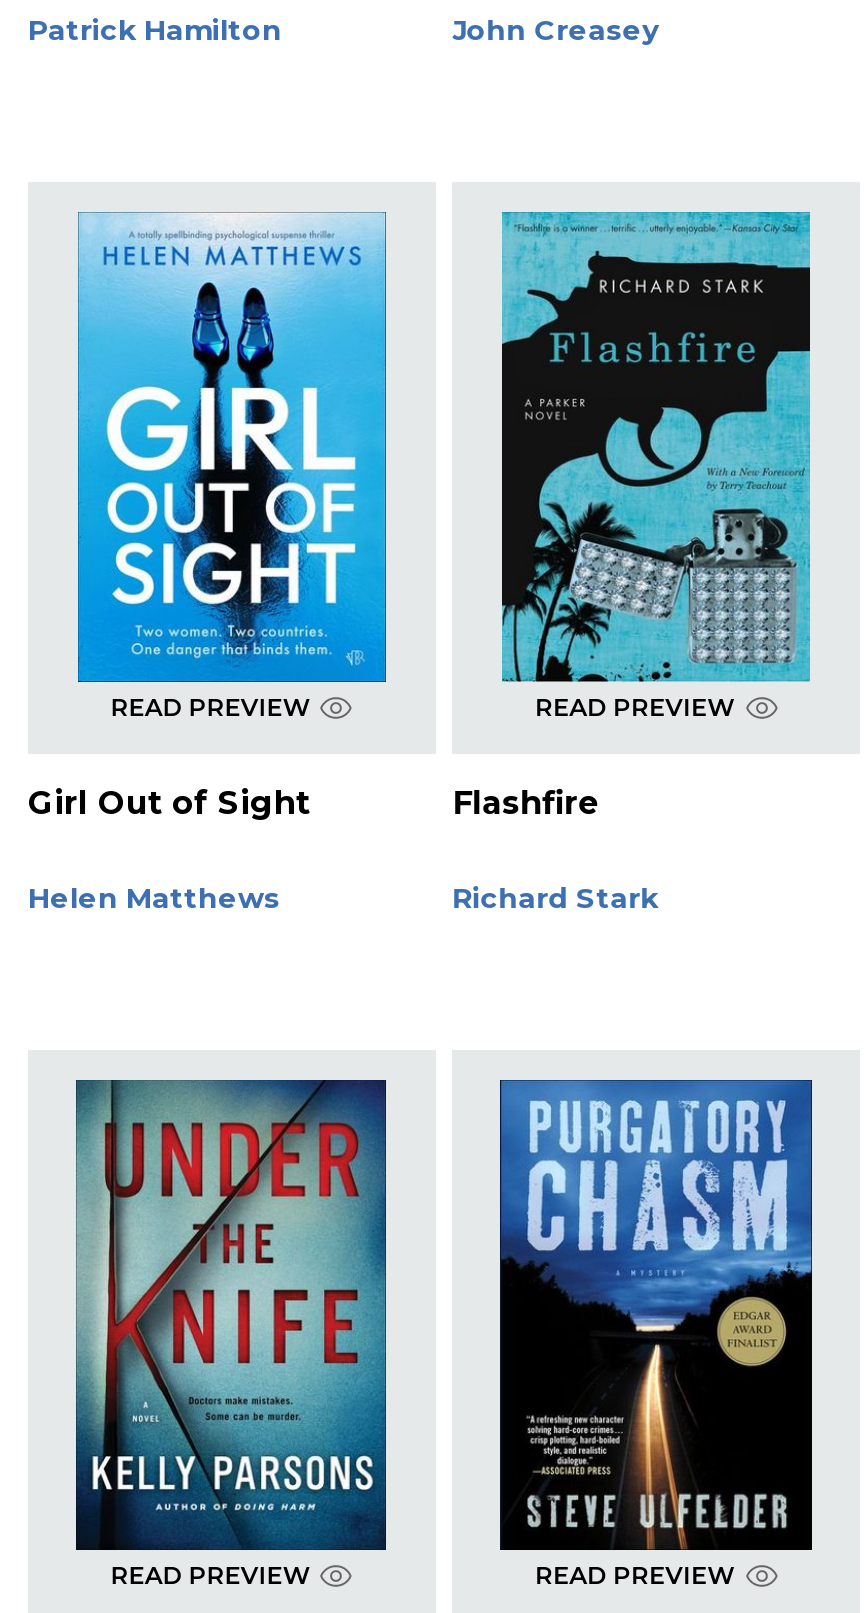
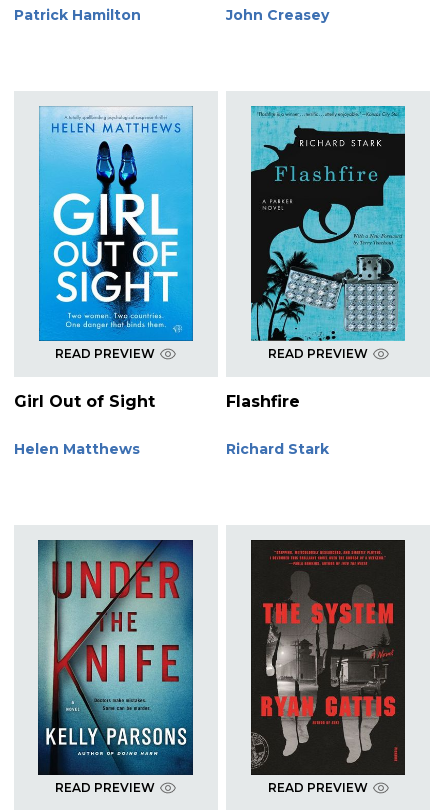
- [image]
+ [image]
